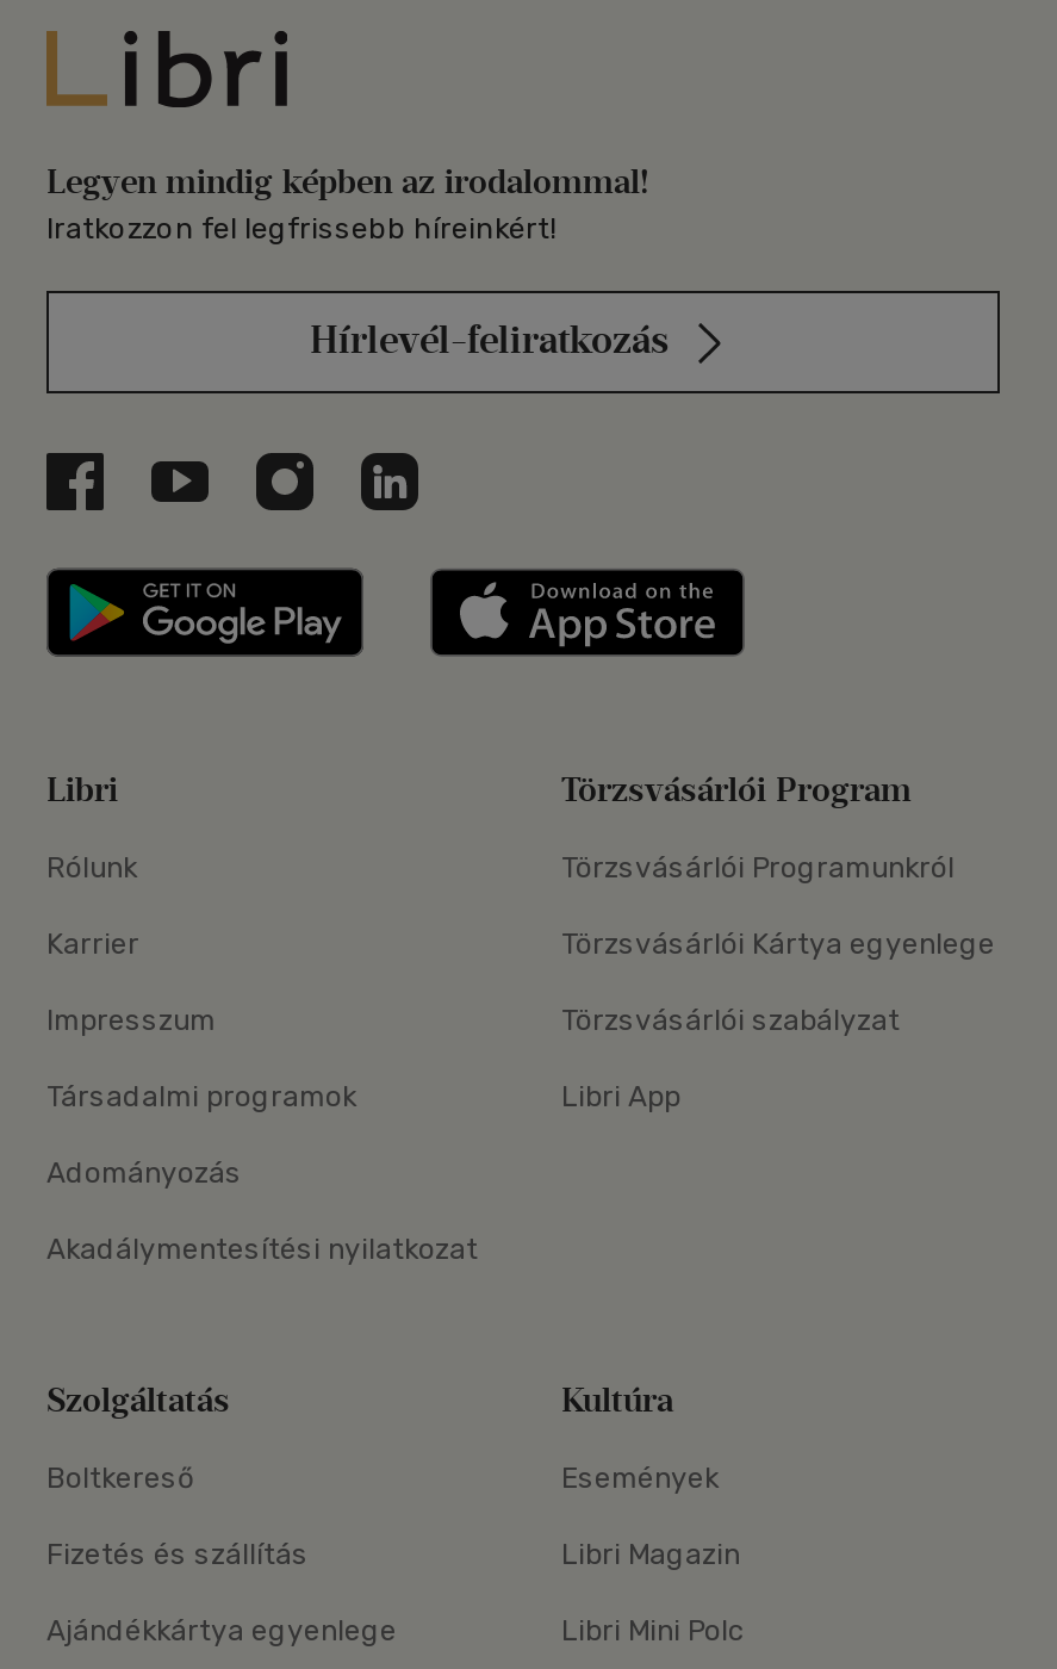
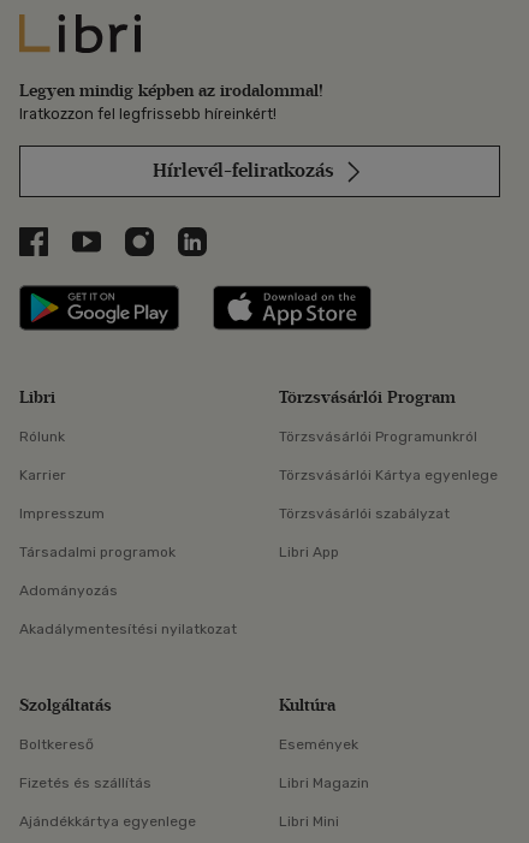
- Libri Mini Polc
+ Libri Mini
